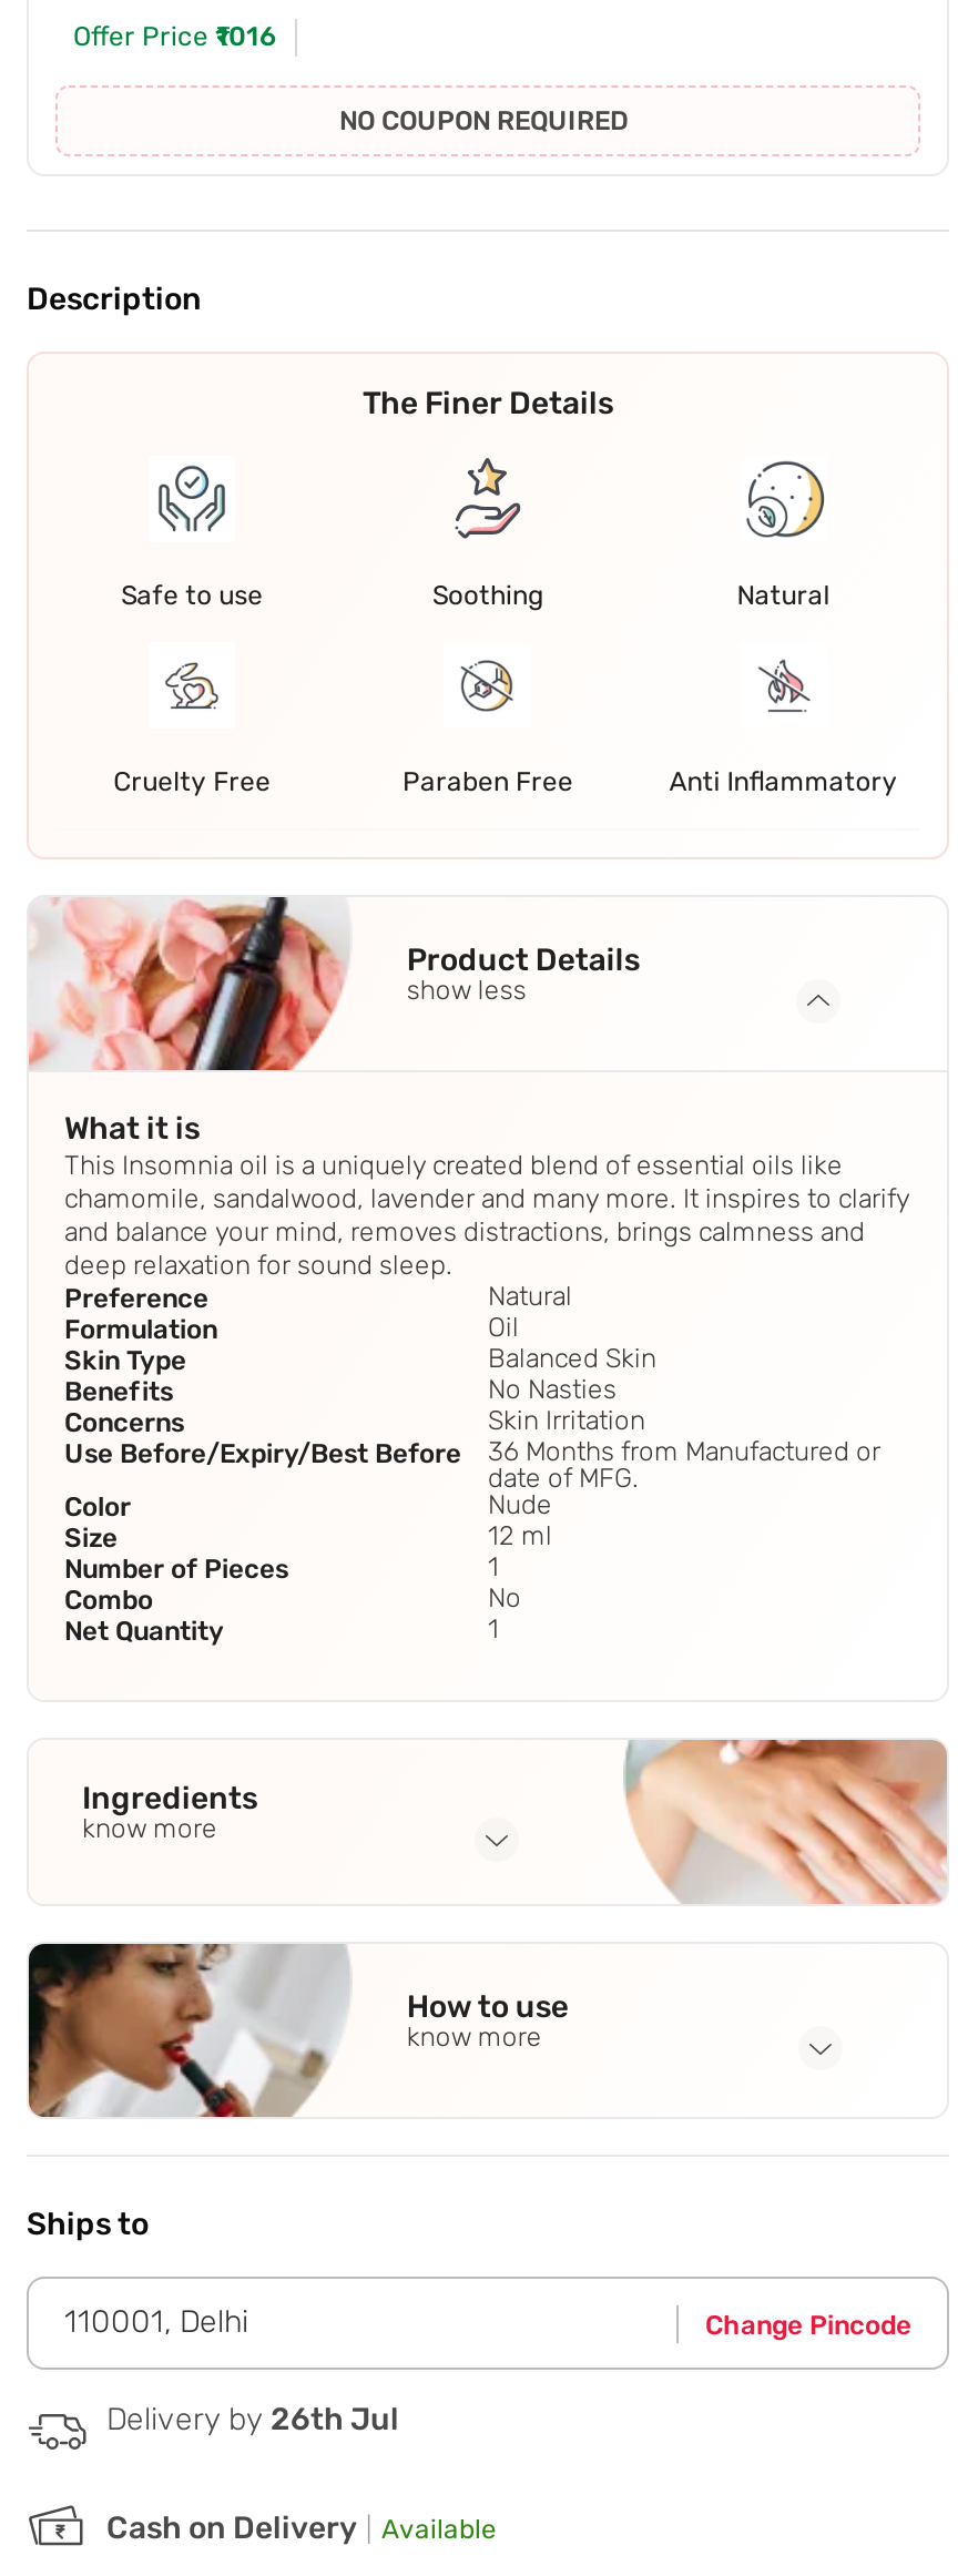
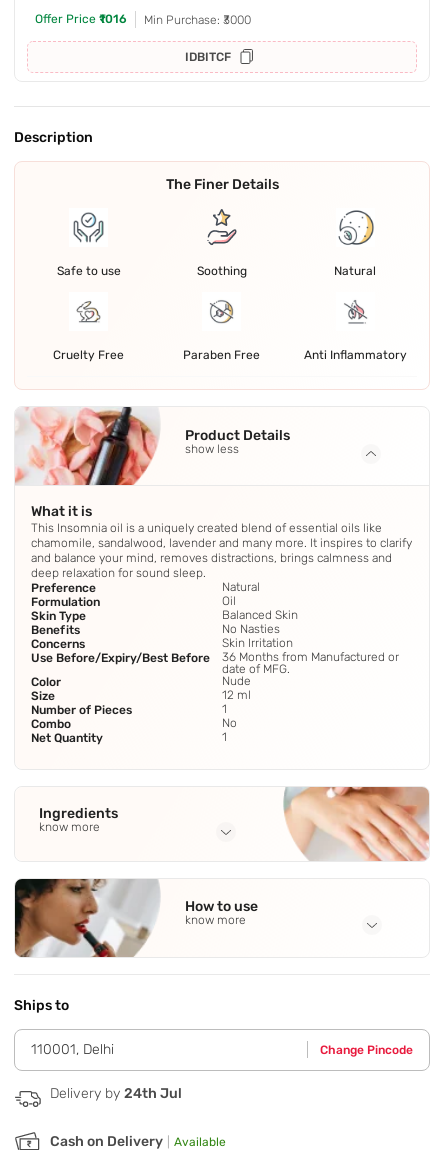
- NO COUPON REQUIRED
+ Min Purchase: ₹3000
+ IDBITCF

- Delivery by 26th Jul
+ Delivery by 24th Jul
